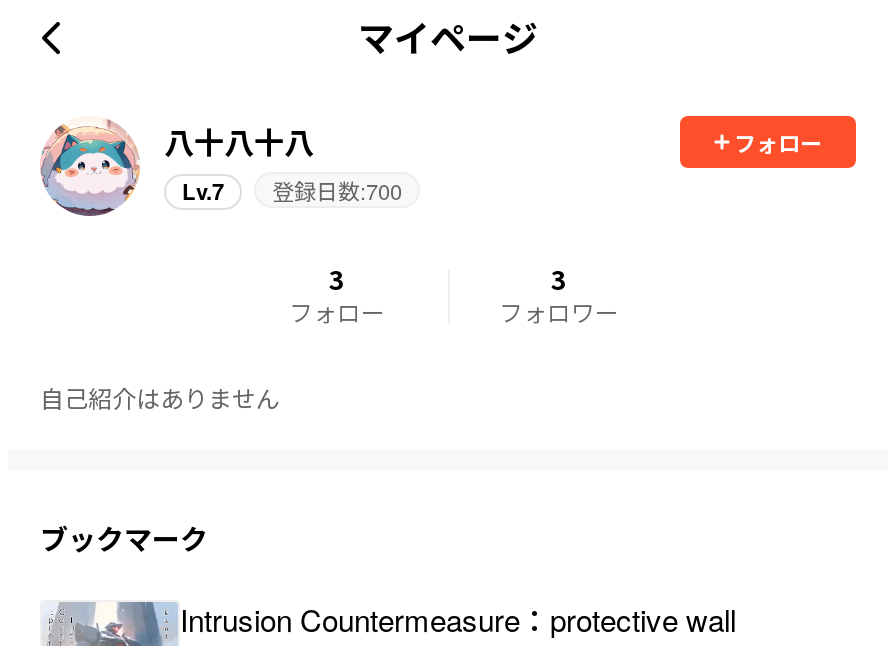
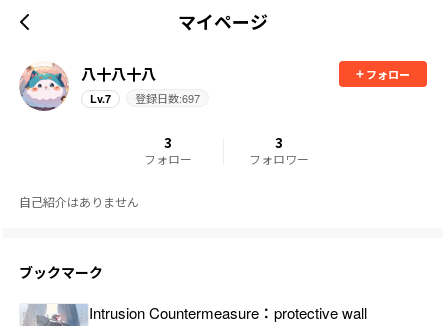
- Lv.7 登録日数:700
+ Lv.7 登録日数:697
